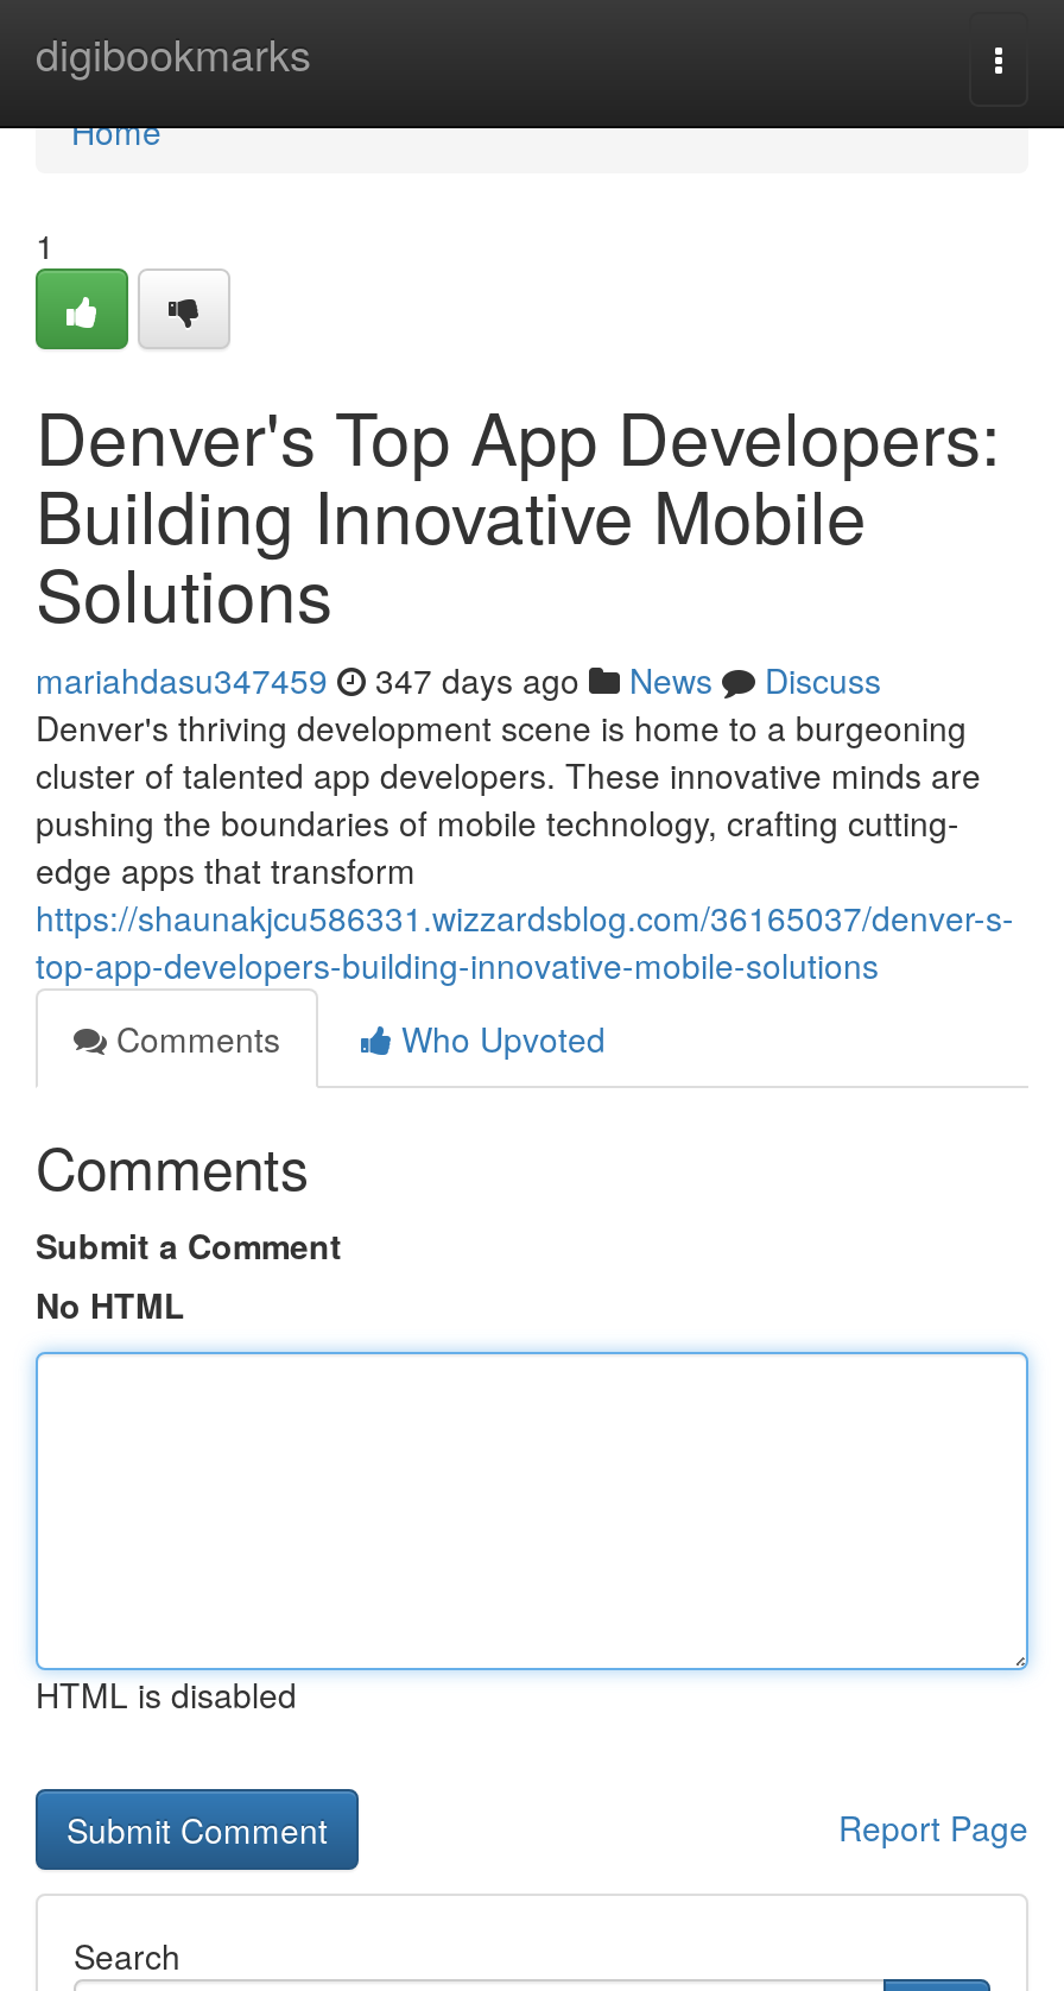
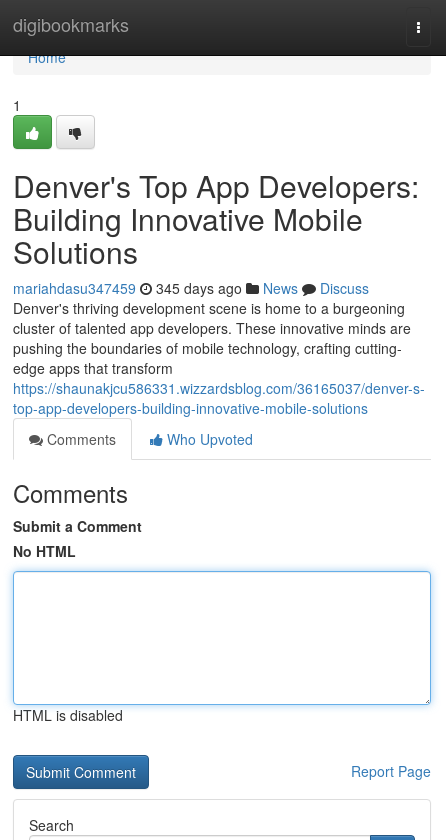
- mariahdasu347459 347 days ago News Discuss
+ mariahdasu347459 345 days ago News Discuss
